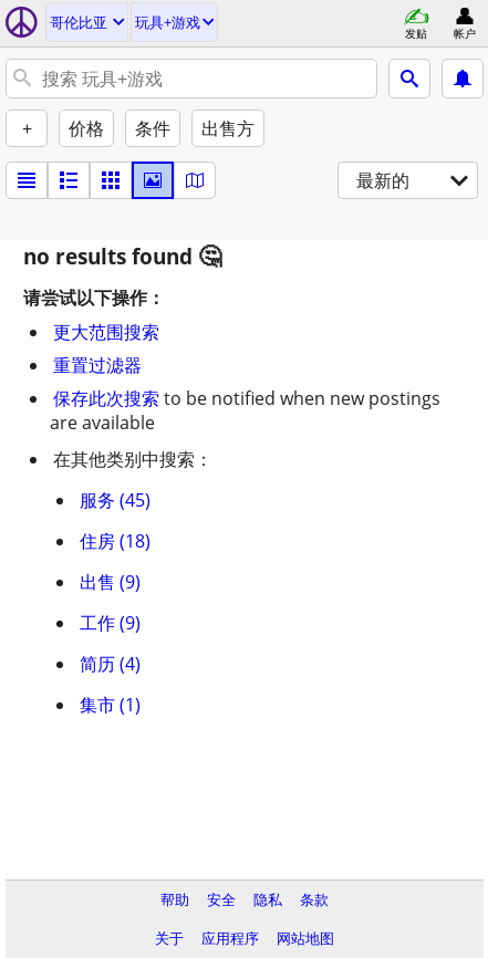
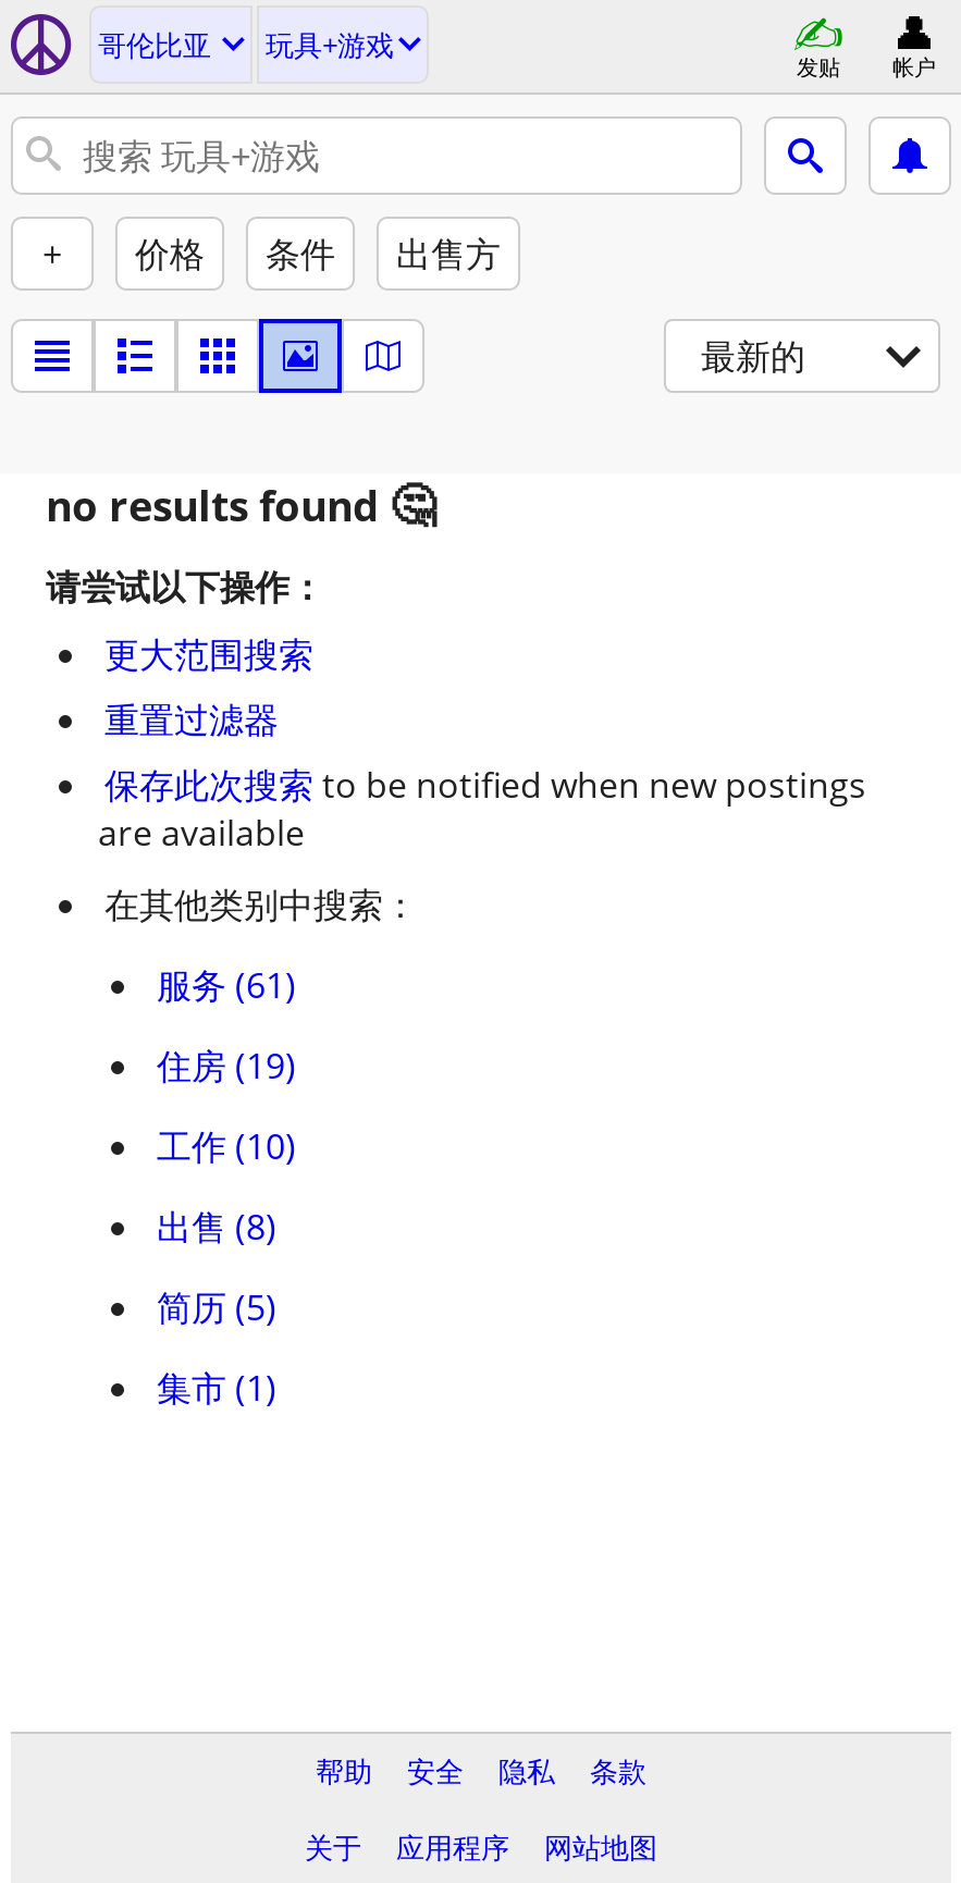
- 服务 (45)
+ 服务 (61)

- 住房 (18)
+ 住房 (19)

- 出售 (9)
+ 工作 (10)

- 工作 (9)
+ 出售 (8)

- 简历 (4)
+ 简历 (5)
